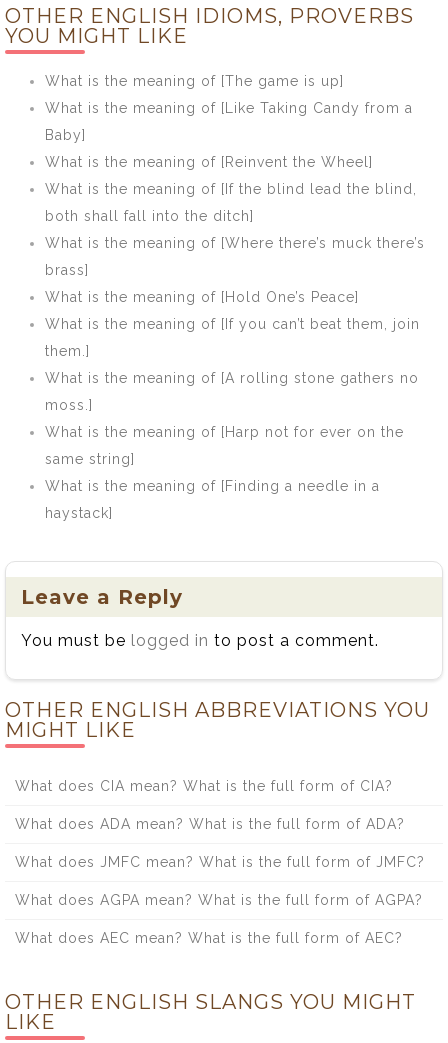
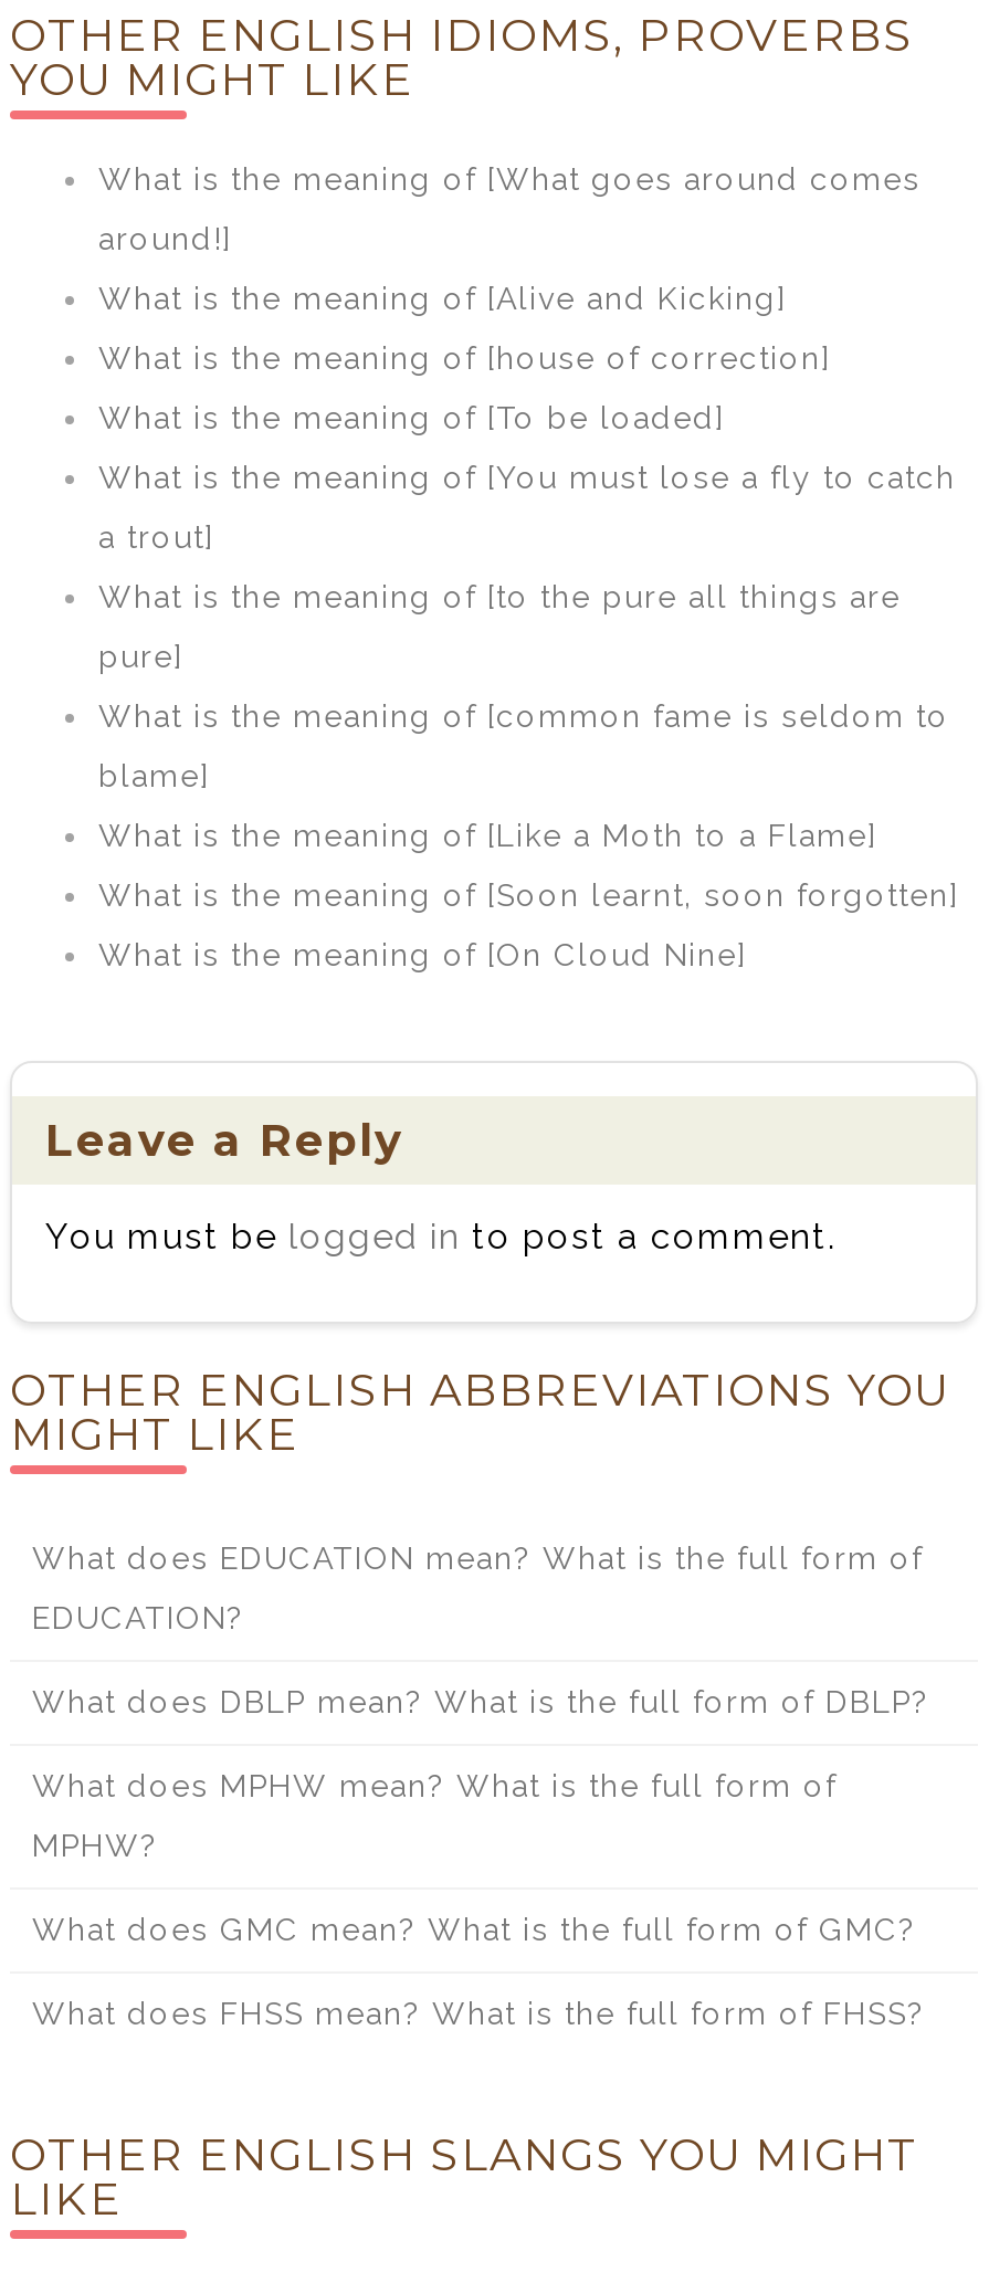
- What is the meaning of [The game is up]
- What is the meaning of [Like Taking Candy from a
- Baby]
- What is the meaning of [Reinvent the Wheel]
- What is the meaning of [If the blind lead the blind,
- both shall fall into the ditch]
- What is the meaning of [Where there’s muck there’s
- brass]
- What is the meaning of [Hold One’s Peace]
- What is the meaning of [If you can’t beat them, join
- them.]
- What is the meaning of [A rolling stone gathers no
- moss.]
- What is the meaning of [Harp not for ever on the
- same string]
- What is the meaning of [Finding a needle in a
- haystack]
+ What is the meaning of [What goes around comes
+ around!]
+ What is the meaning of [Alive and Kicking]
+ What is the meaning of [house of correction]
+ What is the meaning of [To be loaded]
+ What is the meaning of [You must lose a fly to catch
+ a trout]
+ What is the meaning of [to the pure all things are
+ pure]
+ What is the meaning of [common fame is seldom to
+ blame]
+ What is the meaning of [Like a Moth to a Flame]
+ What is the meaning of [Soon learnt, soon forgotten]
+ What is the meaning of [On Cloud Nine]

moved up: Leave a Reply | You must be logged in to post a comment. | OTHER ENGLISH ABBREVIATIONS YOU | MIGHT LIKE

- What does CIA mean? What is the full form of CIA?
- What does ADA mean? What is the full form of ADA?
- What does JMFC mean? What is the full form of JMFC?
- What does AGPA mean? What is the full form of AGPA?
- What does AEC mean? What is the full form of AEC?
+ What does EDUCATION mean? What is the full form of
+ EDUCATION?
+ What does DBLP mean? What is the full form of DBLP?
+ What does MPHW mean? What is the full form of
+ MPHW?
+ What does GMC mean? What is the full form of GMC?
+ What does FHSS mean? What is the full form of FHSS?
